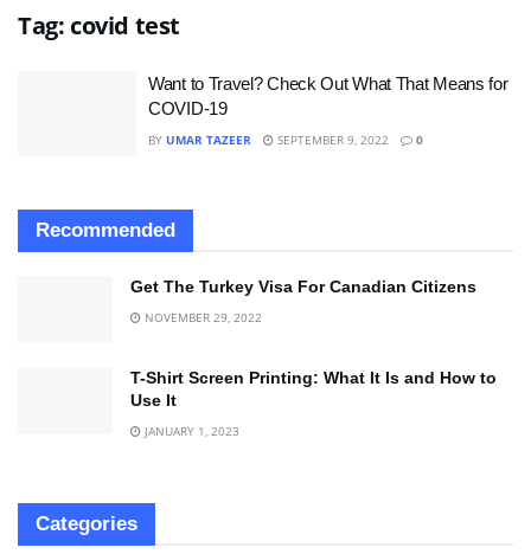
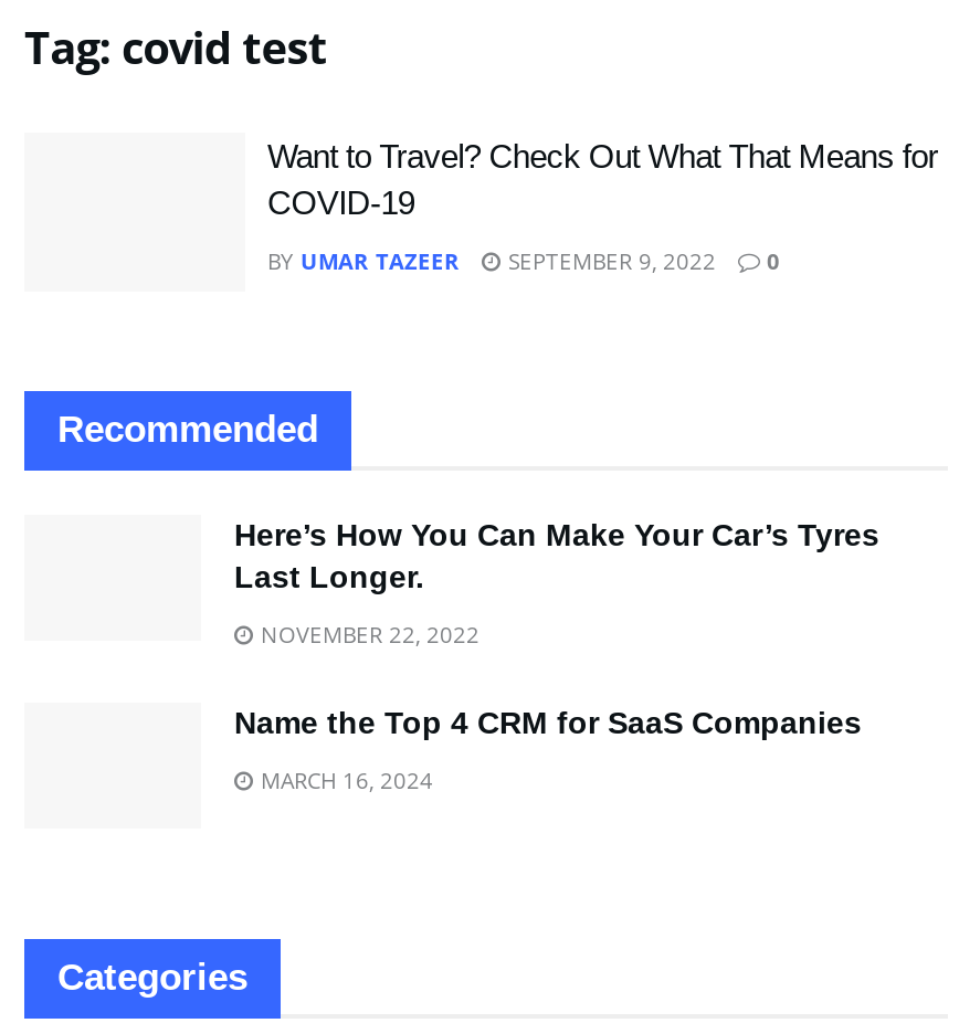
- Get The Turkey Visa For Canadian Citizens
+ Here’s How You Can Make Your Car’s Tyres
+ Last Longer.

- NOVEMBER 29, 2022
+ NOVEMBER 22, 2022

- T-Shirt Screen Printing: What It Is and How to
- Use It
+ Name the Top 4 CRM for SaaS Companies

- JANUARY 1, 2023
+ MARCH 16, 2024
